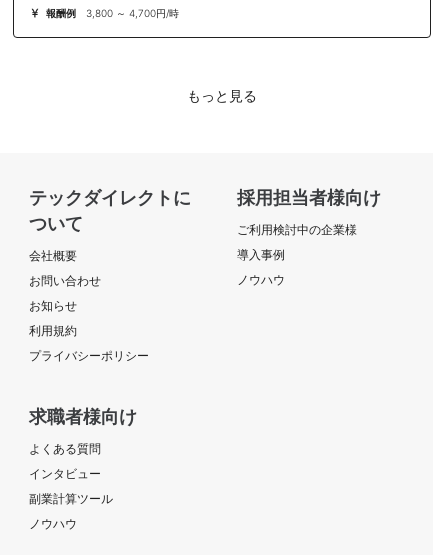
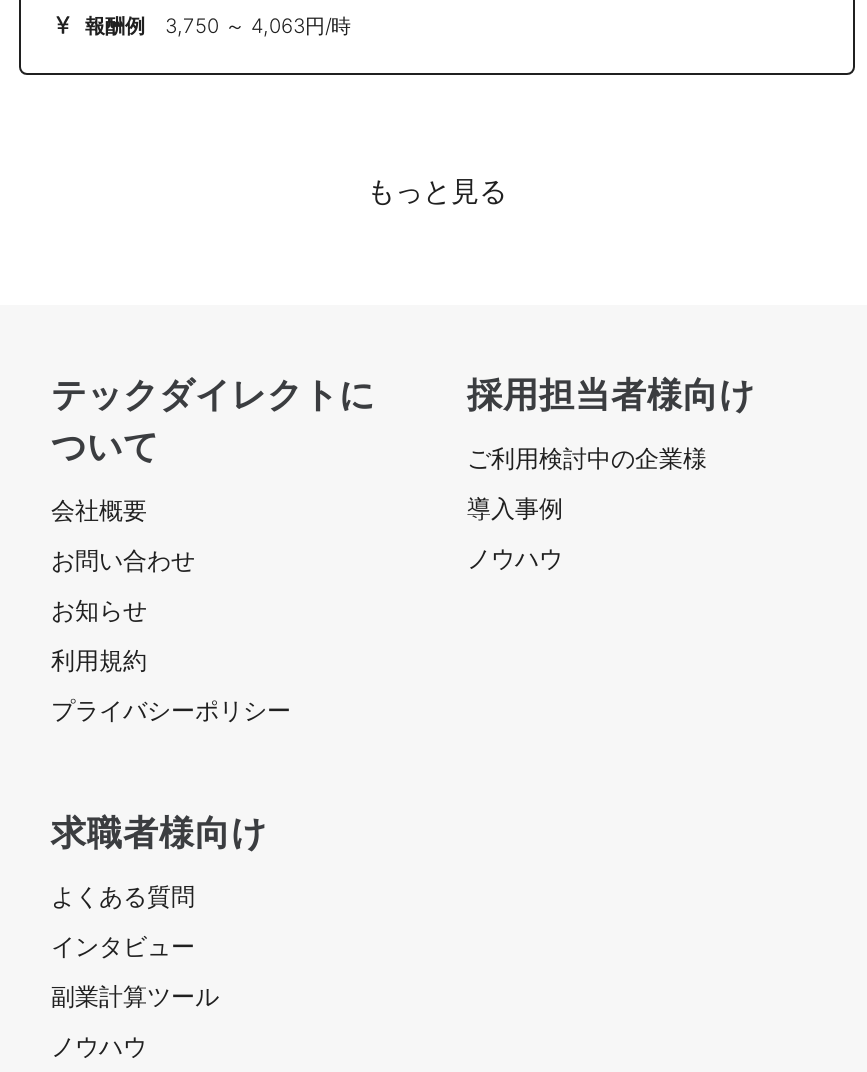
- 報酬例 3,800 ～ 4,700円/時
+ 報酬例 3,750 ～ 4,063円/時
